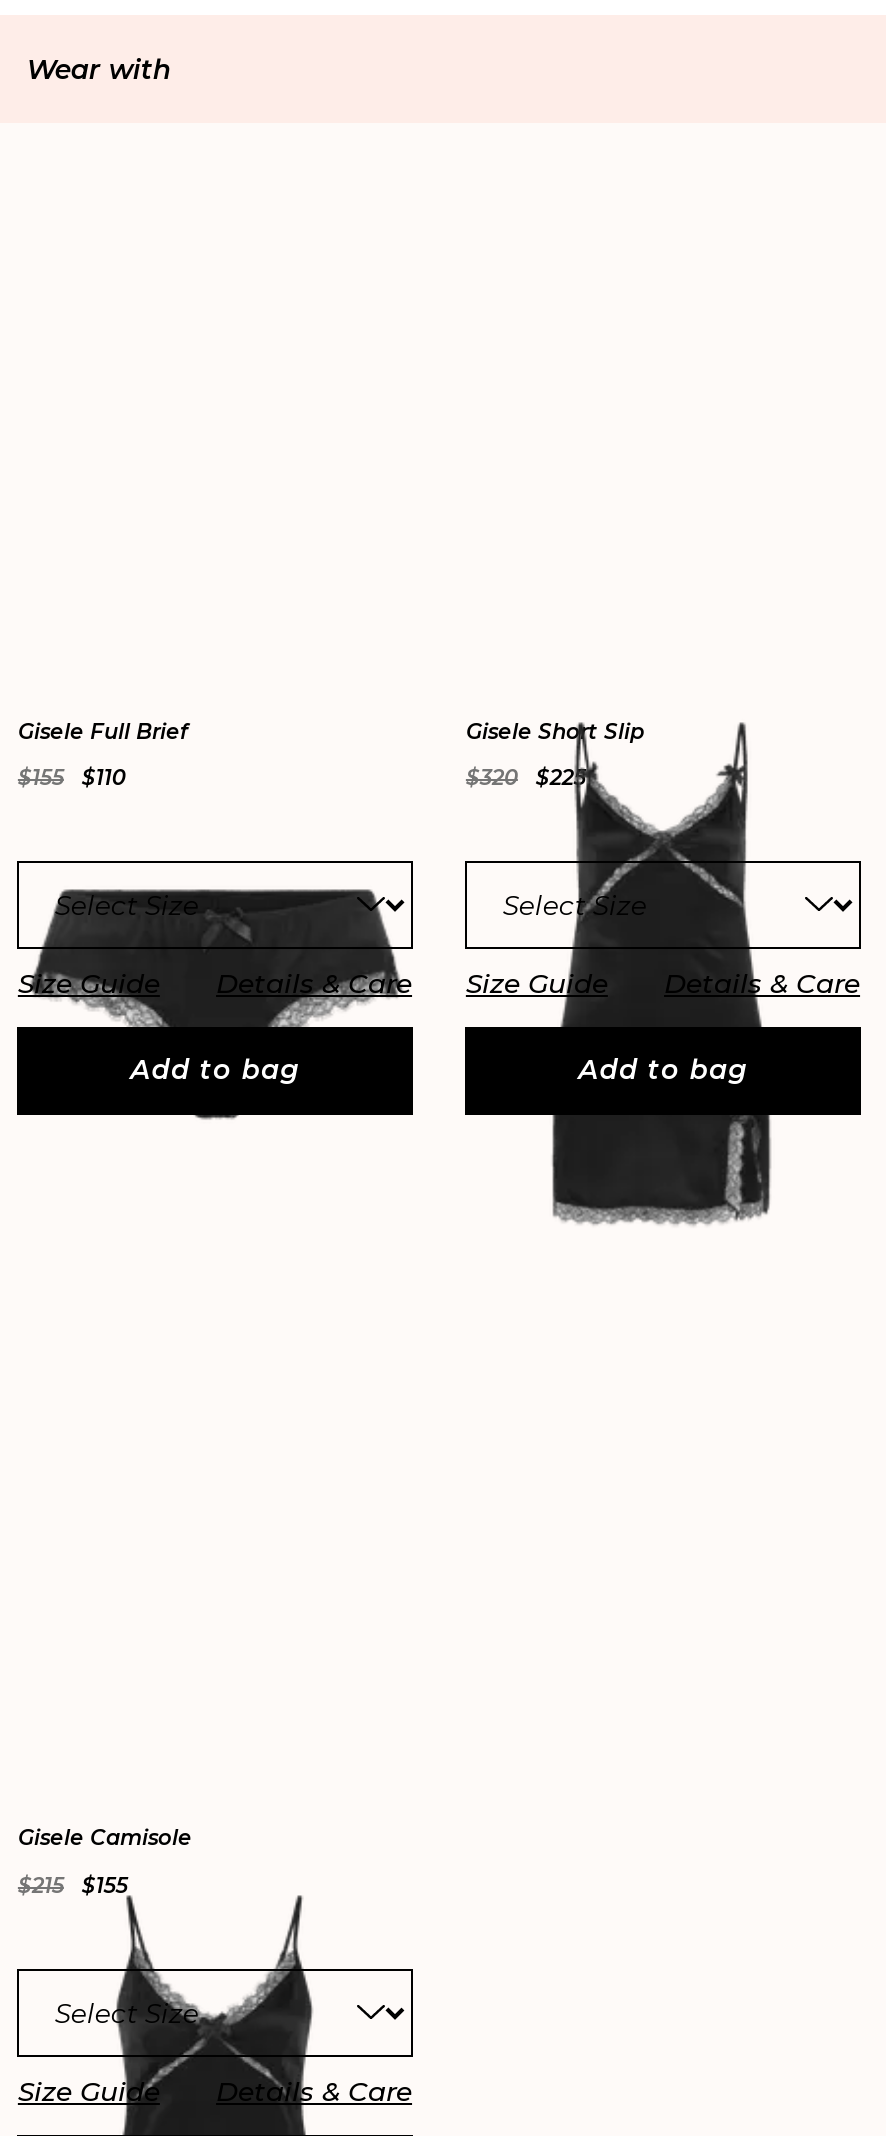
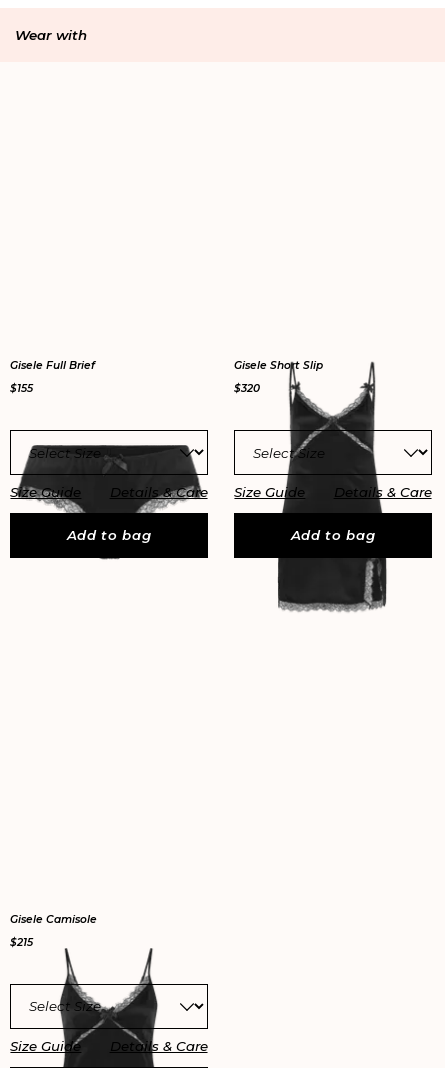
- $110

- $225

- $155
